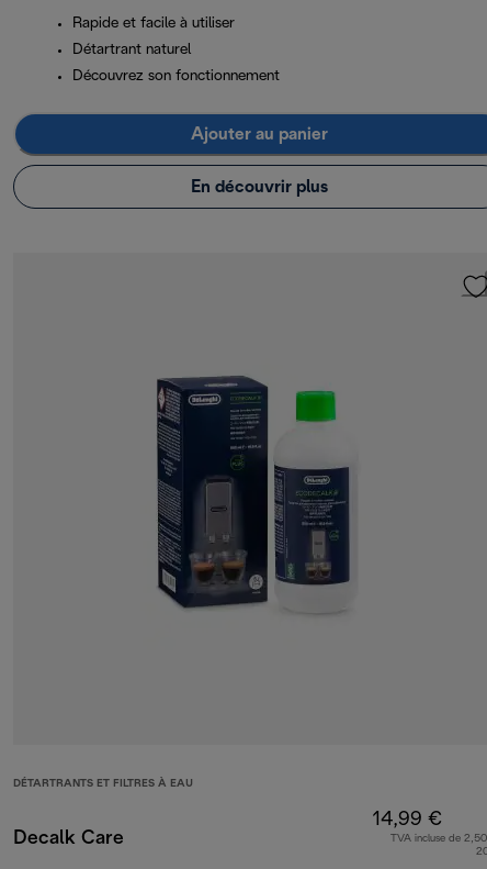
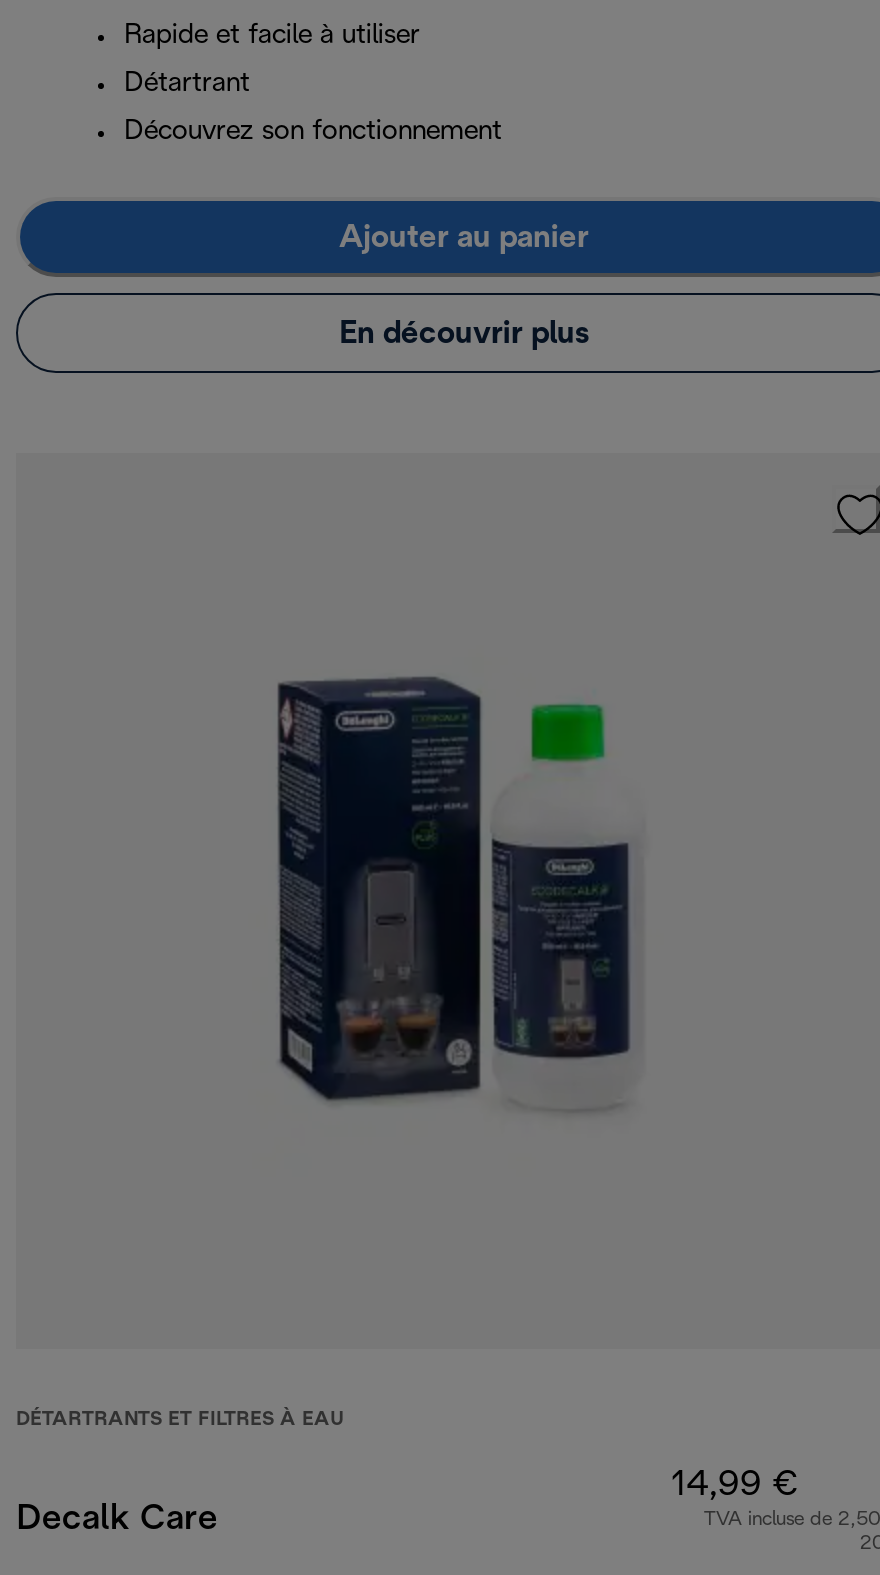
- Détartrant naturel
+ Détartrant
